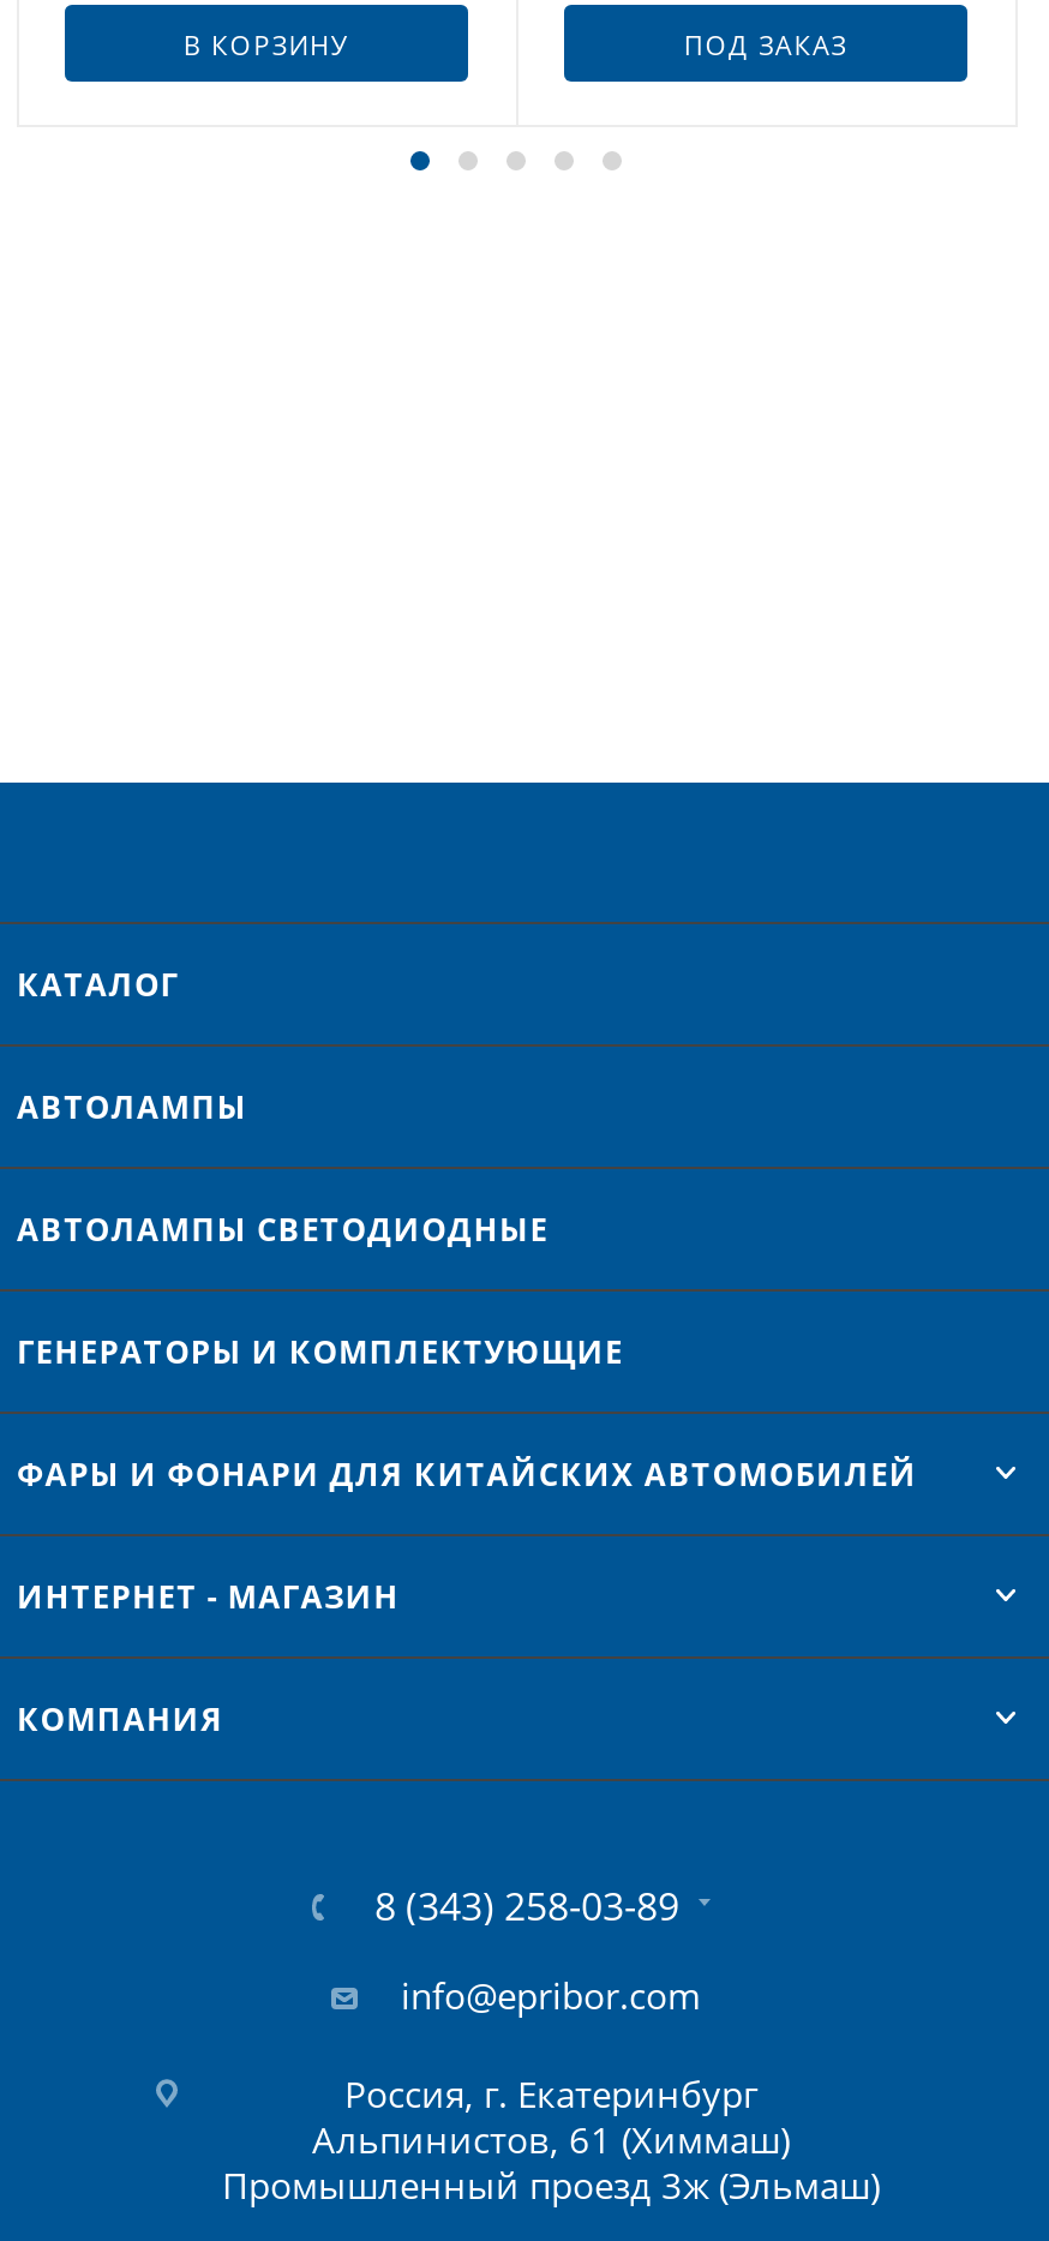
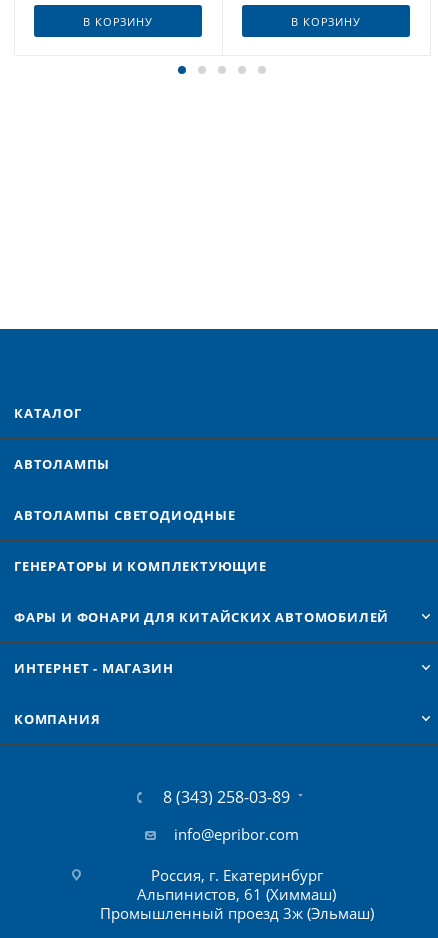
- ПОД ЗАКАЗ
+ В КОРЗИНУ
